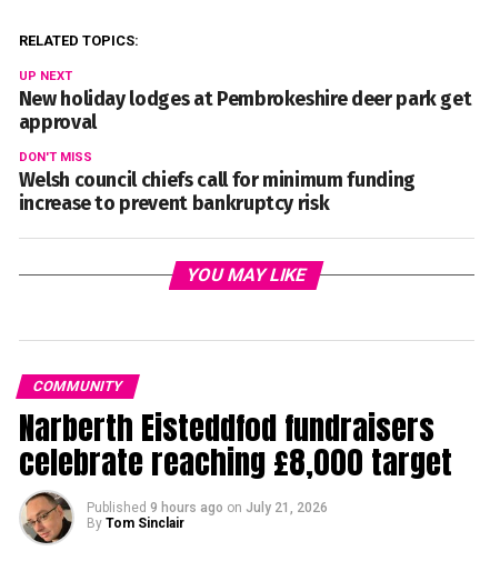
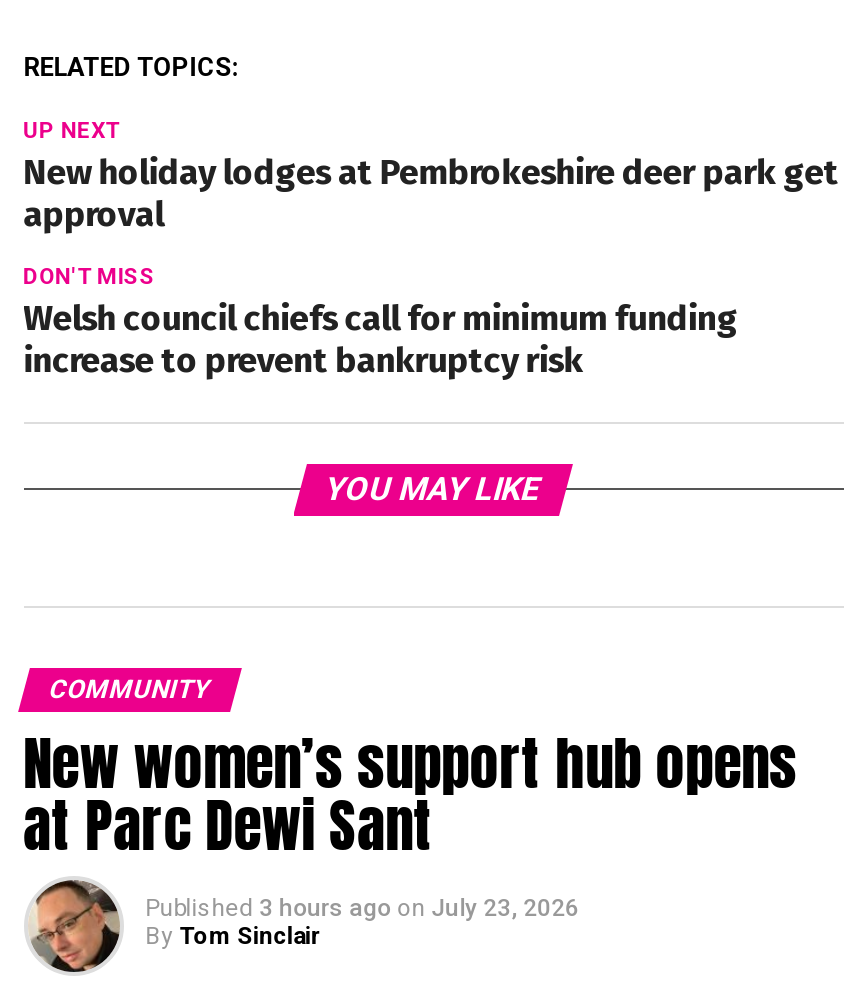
- Narberth Eisteddfod fundraisers
- celebrate reaching £8,000 target
- Published 9 hours ago on July 21, 2026
+ New women’s support hub opens
+ at Parc Dewi Sant
+ Published 3 hours ago on July 23, 2026
